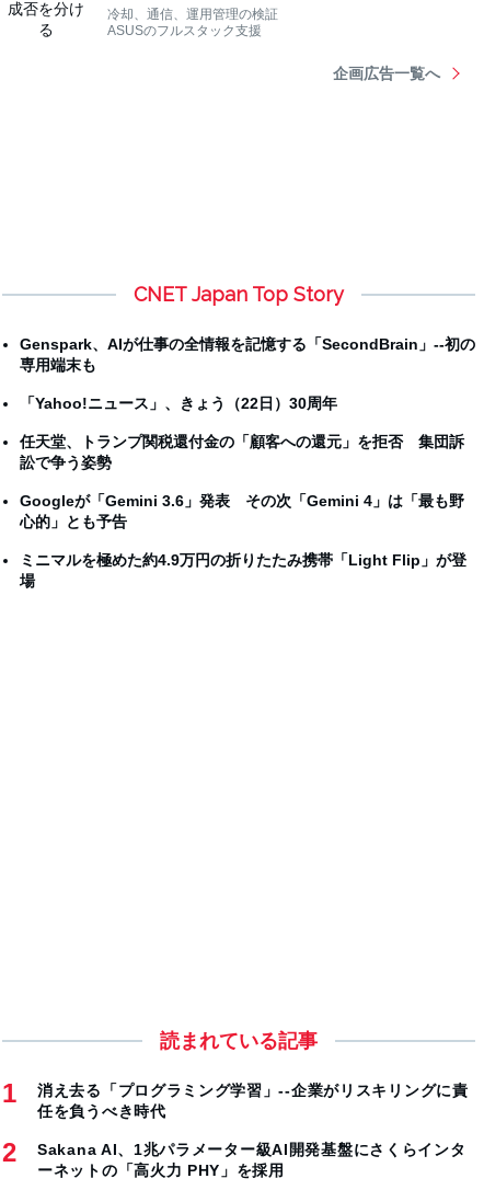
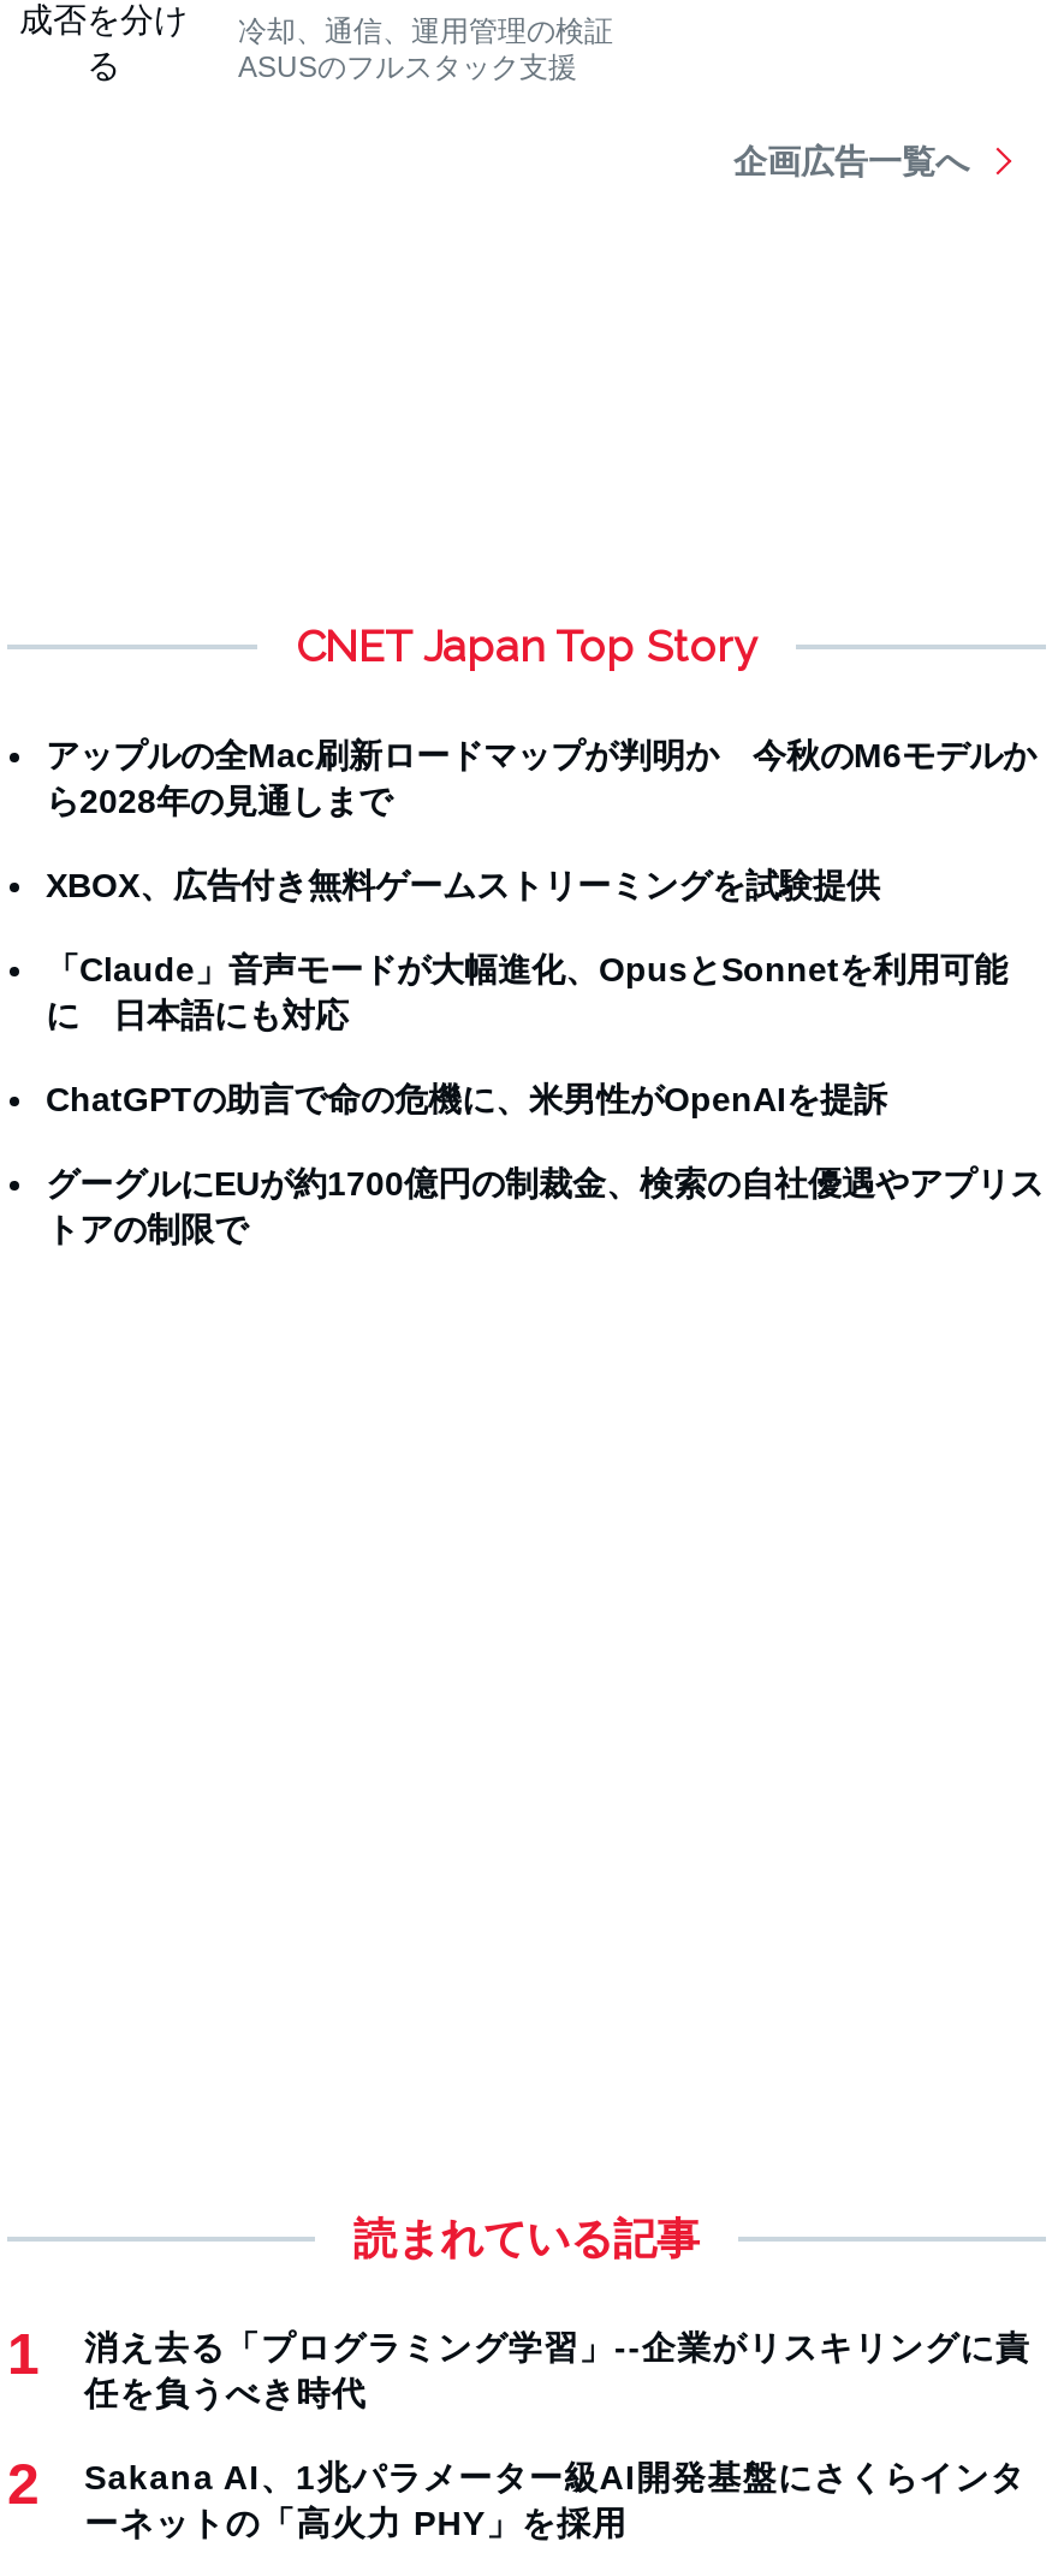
- Genspark、AIが仕事の全情報を記憶する「SecondBrain」--初の
- 専用端末も
+ アップルの全Mac刷新ロードマップが判明か 今秋のM6モデルか
+ ら2028年の見通しまで

- 「Yahoo!ニュース」、きょう（22日）30周年
+ XBOX、広告付き無料ゲームストリーミングを試験提供

- 任天堂、トランプ関税還付金の「顧客への還元」を拒否 集団訴
- 訟で争う姿勢
+ 「Claude」音声モードが大幅進化、OpusとSonnetを利用可能
+ に 日本語にも対応

- Googleが「Gemini 3.6」発表 その次「Gemini 4」は「最も野
- 心的」とも予告
+ ChatGPTの助言で命の危機に、米男性がOpenAIを提訴

- ミニマルを極めた約4.9万円の折りたたみ携帯「Light Flip」が登
- 場
+ グーグルにEUが約1700億円の制裁金、検索の自社優遇やアプリス
+ トアの制限で
